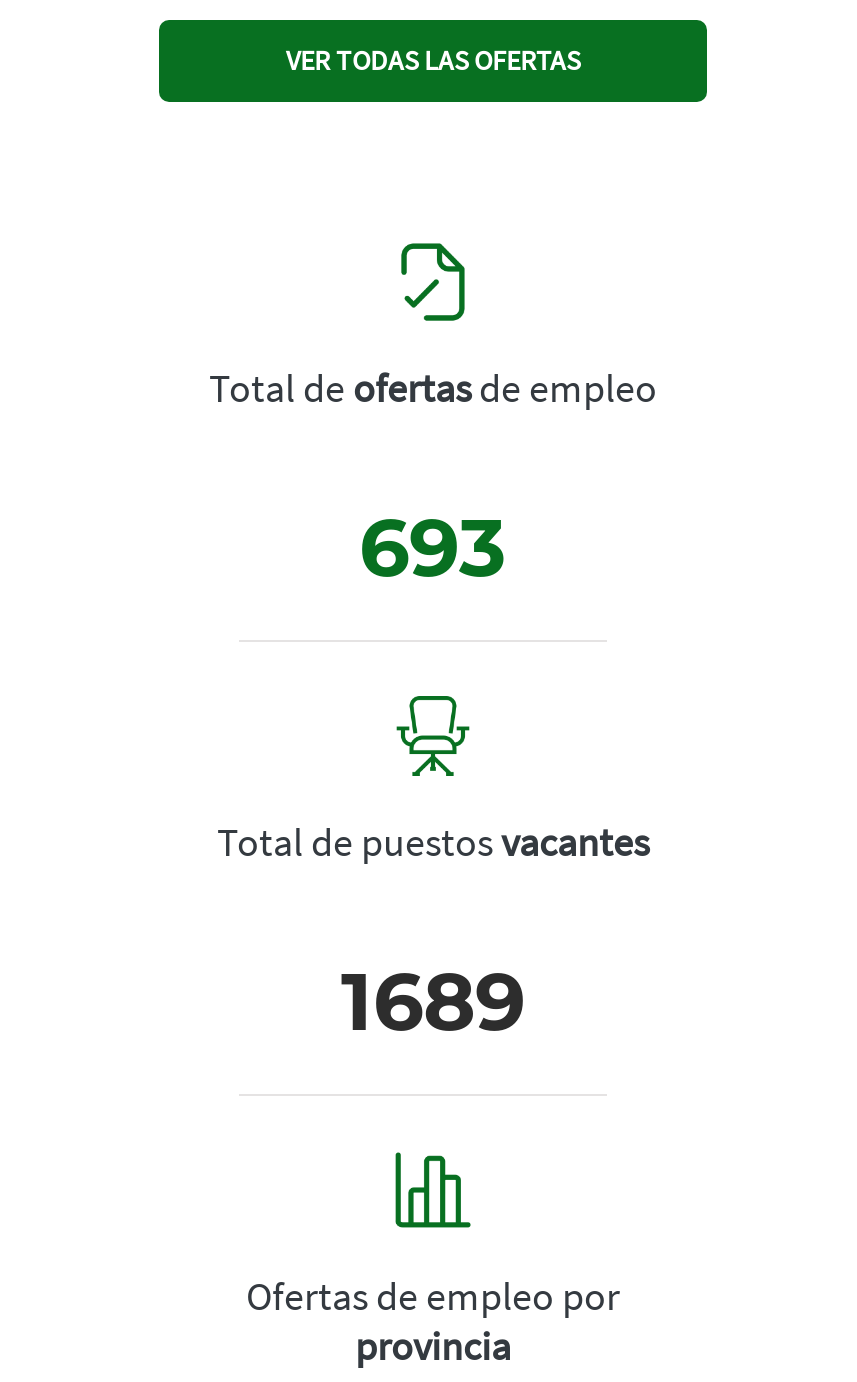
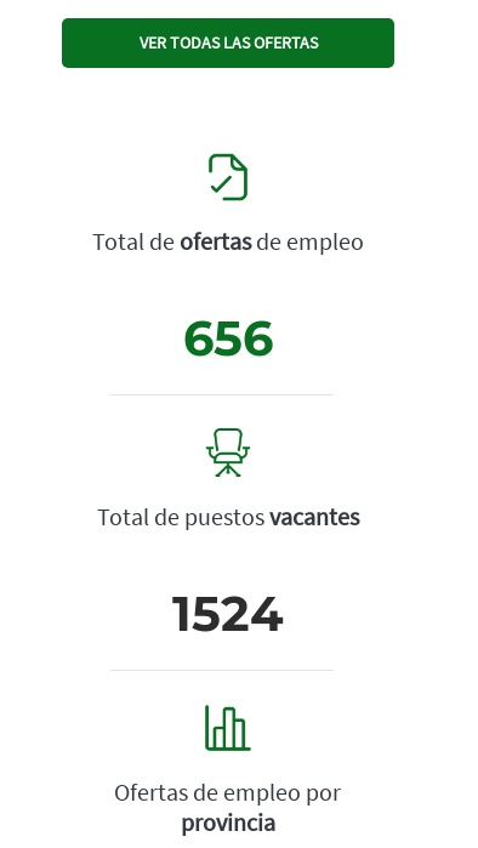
- 693
+ 656

- 1689
+ 1524
